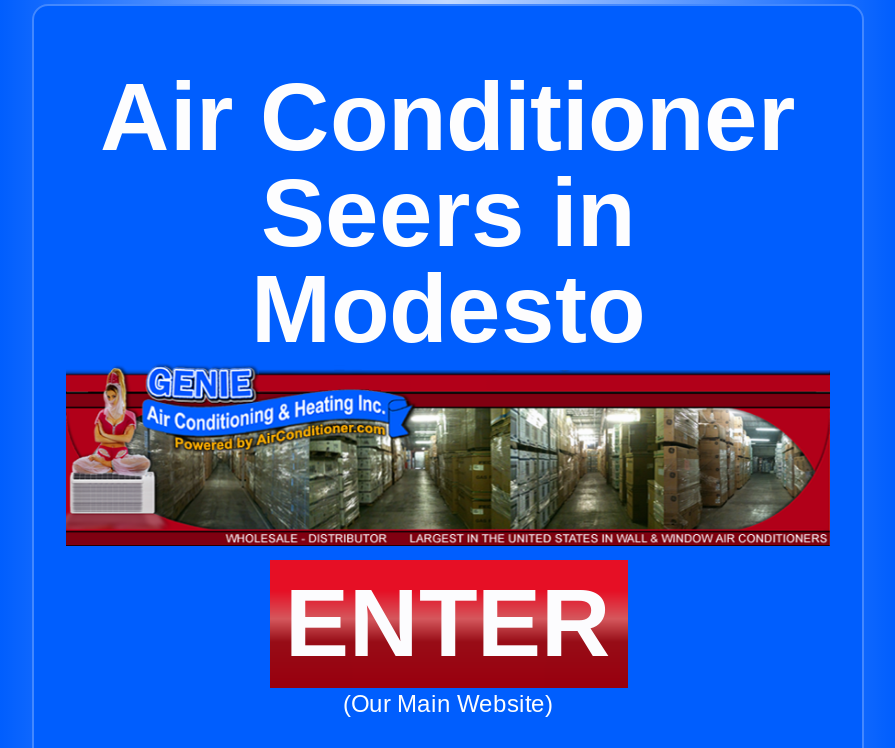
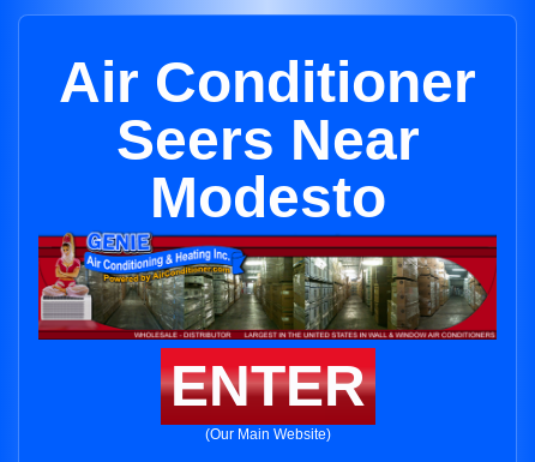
- Seers in
+ Seers Near
